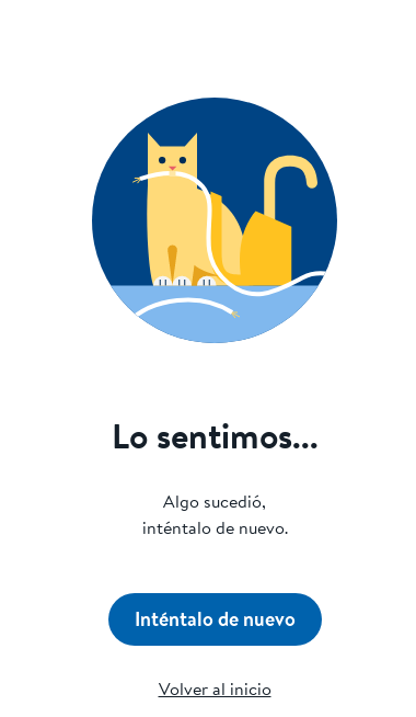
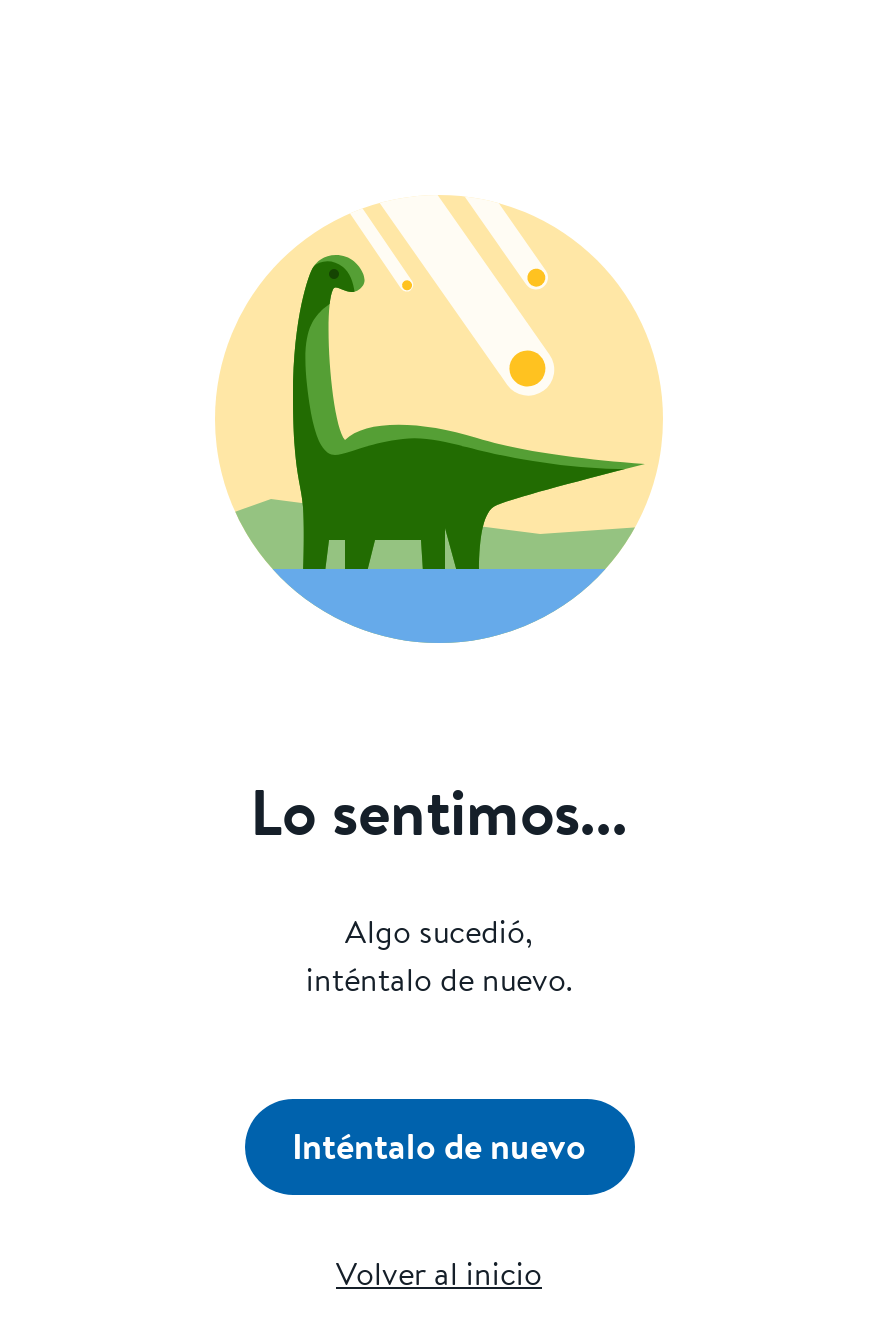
- [image]
+ [image]
